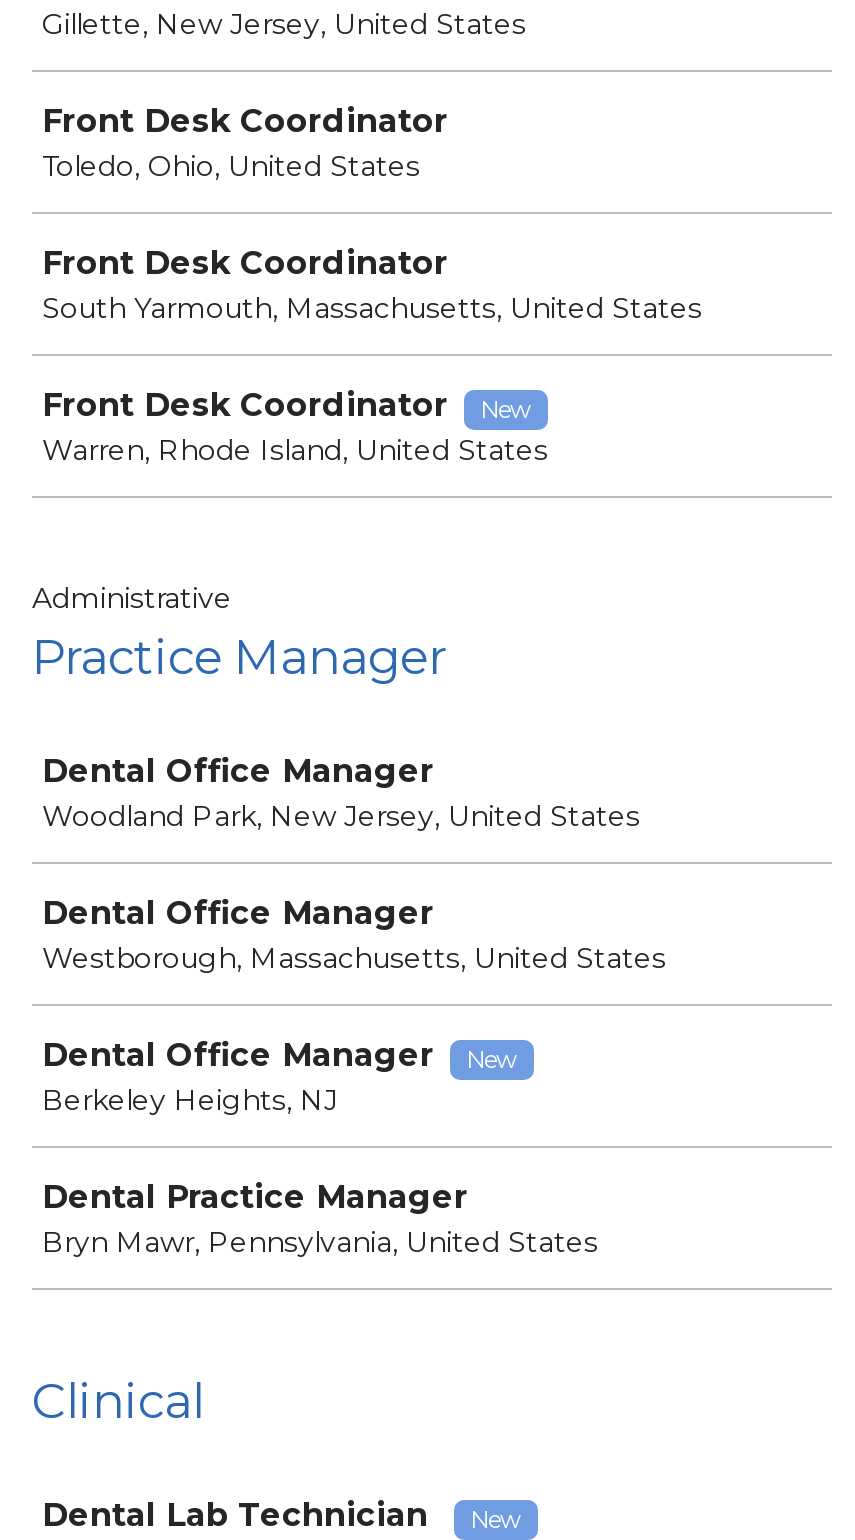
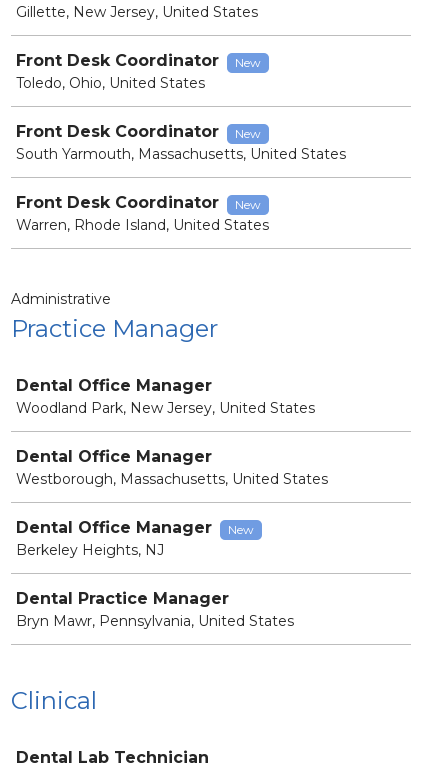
+ New

+ New

- New
